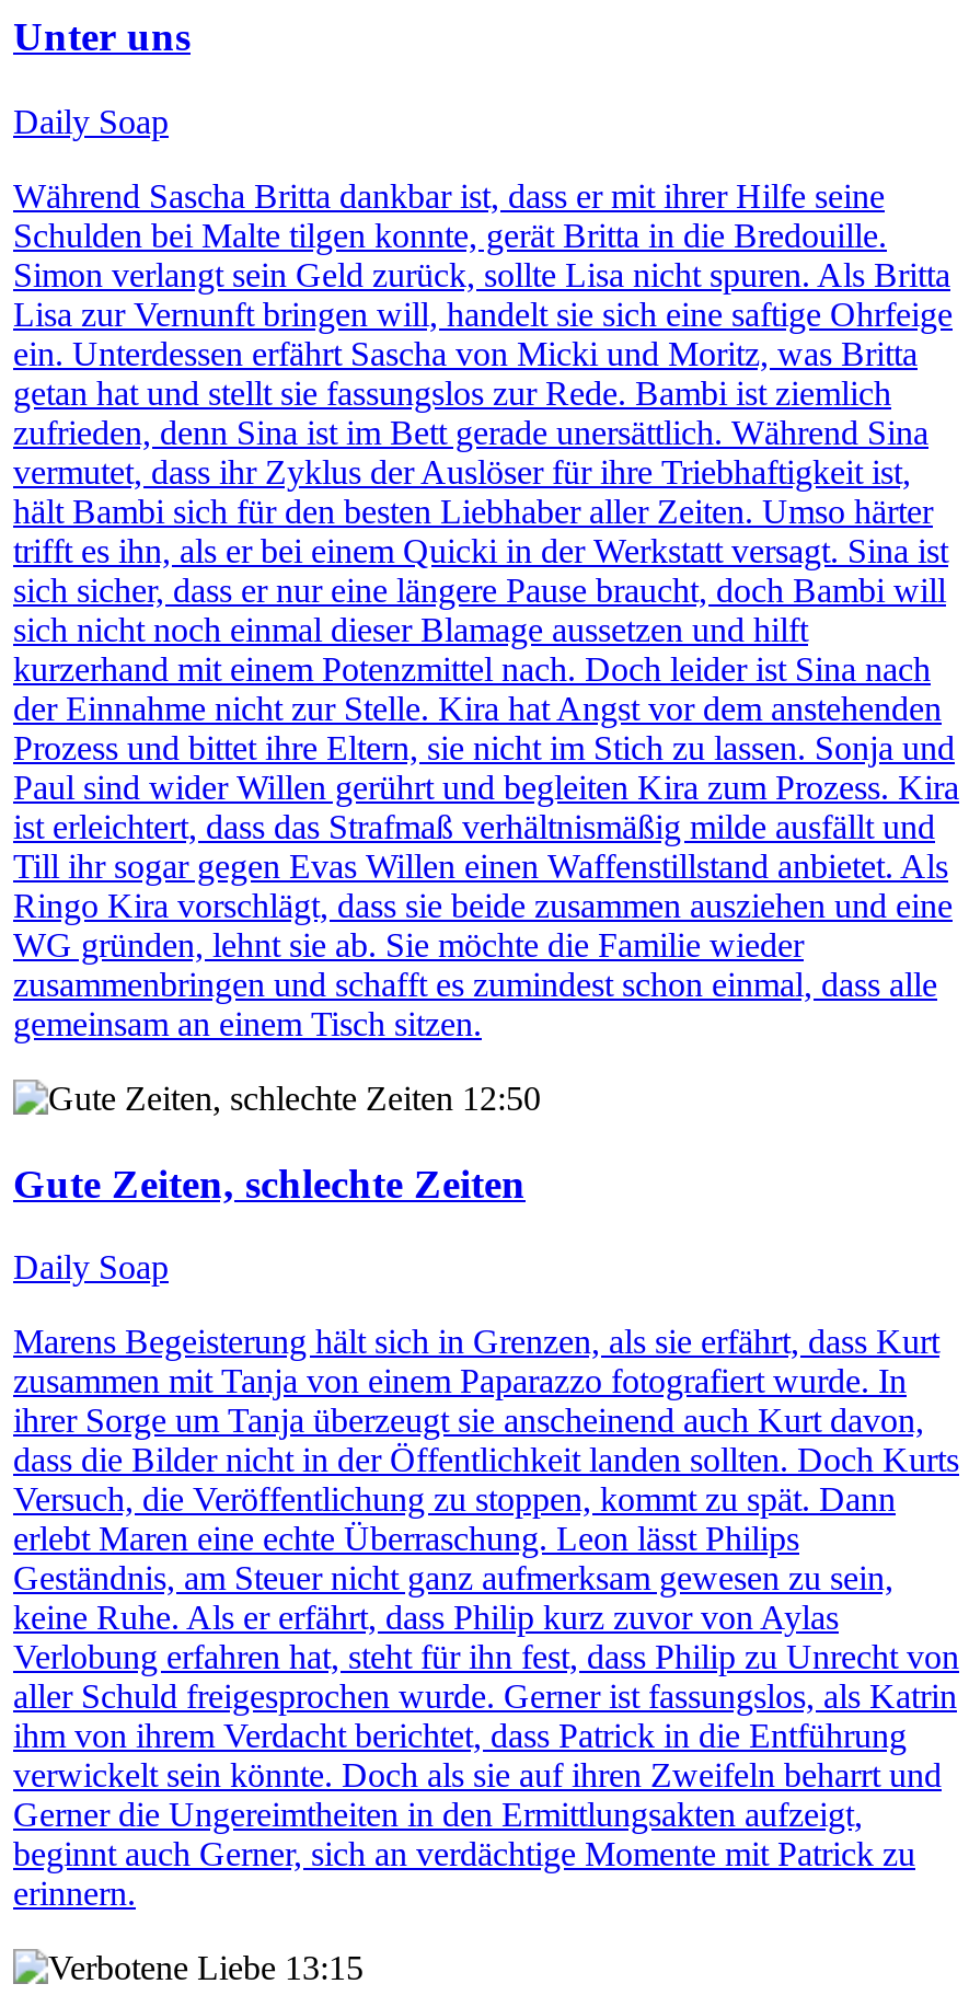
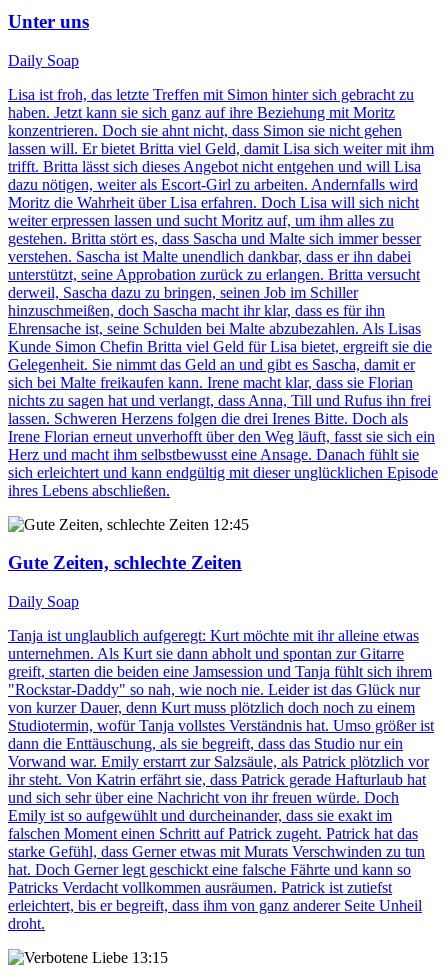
- Während Sascha Britta dankbar ist, dass er mit ihrer Hilfe seine
- Schulden bei Malte tilgen konnte, gerät Britta in die Bredouille.
- Simon verlangt sein Geld zurück, sollte Lisa nicht spuren. Als Britta
- Lisa zur Vernunft bringen will, handelt sie sich eine saftige Ohrfeige
- ein. Unterdessen erfährt Sascha von Micki und Moritz, was Britta
- getan hat und stellt sie fassungslos zur Rede. Bambi ist ziemlich
- zufrieden, denn Sina ist im Bett gerade unersättlich. Während Sina
- vermutet, dass ihr Zyklus der Auslöser für ihre Triebhaftigkeit ist,
- hält Bambi sich für den besten Liebhaber aller Zeiten. Umso härter
- trifft es ihn, als er bei einem Quicki in der Werkstatt versagt. Sina ist
- sich sicher, dass er nur eine längere Pause braucht, doch Bambi will
- sich nicht noch einmal dieser Blamage aussetzen und hilft
- kurzerhand mit einem Potenzmittel nach. Doch leider ist Sina nach
- der Einnahme nicht zur Stelle. Kira hat Angst vor dem anstehenden
- Prozess und bittet ihre Eltern, sie nicht im Stich zu lassen. Sonja und
- Paul sind wider Willen gerührt und begleiten Kira zum Prozess. Kira
- ist erleichtert, dass das Strafmaß verhältnismäßig milde ausfällt und
- Till ihr sogar gegen Evas Willen einen Waffenstillstand anbietet. Als
- Ringo Kira vorschlägt, dass sie beide zusammen ausziehen und eine
- WG gründen, lehnt sie ab. Sie möchte die Familie wieder
- zusammenbringen und schafft es zumindest schon einmal, dass alle
- gemeinsam an einem Tisch sitzen.
+ Lisa ist froh, das letzte Treffen mit Simon hinter sich gebracht zu
+ haben. Jetzt kann sie sich ganz auf ihre Beziehung mit Moritz
+ konzentrieren. Doch sie ahnt nicht, dass Simon sie nicht gehen
+ lassen will. Er bietet Britta viel Geld, damit Lisa sich weiter mit ihm
+ trifft. Britta lässt sich dieses Angebot nicht entgehen und will Lisa
+ dazu nötigen, weiter als Escort-Girl zu arbeiten. Andernfalls wird
+ Moritz die Wahrheit über Lisa erfahren. Doch Lisa will sich nicht
+ weiter erpressen lassen und sucht Moritz auf, um ihm alles zu
+ gestehen. Britta stört es, dass Sascha und Malte sich immer besser
+ verstehen. Sascha ist Malte unendlich dankbar, dass er ihn dabei
+ unterstützt, seine Approbation zurück zu erlangen. Britta versucht
+ derweil, Sascha dazu zu bringen, seinen Job im Schiller
+ hinzuschmeißen, doch Sascha macht ihr klar, dass es für ihn
+ Ehrensache ist, seine Schulden bei Malte abzubezahlen. Als Lisas
+ Kunde Simon Chefin Britta viel Geld für Lisa bietet, ergreift sie die
+ Gelegenheit. Sie nimmt das Geld an und gibt es Sascha, damit er
+ sich bei Malte freikaufen kann. Irene macht klar, dass sie Florian
+ nichts zu sagen hat und verlangt, dass Anna, Till und Rufus ihn frei
+ lassen. Schweren Herzens folgen die drei Irenes Bitte. Doch als
+ Irene Florian erneut unverhofft über den Weg läuft, fasst sie sich ein
+ Herz und macht ihm selbstbewusst eine Ansage. Danach fühlt sie
+ sich erleichtert und kann endgültig mit dieser unglücklichen Episode
+ ihres Lebens abschließen.

- 12:50
+ 12:45

- Marens Begeisterung hält sich in Grenzen, als sie erfährt, dass Kurt
- zusammen mit Tanja von einem Paparazzo fotografiert wurde. In
- ihrer Sorge um Tanja überzeugt sie anscheinend auch Kurt davon,
- dass die Bilder nicht in der Öffentlichkeit landen sollten. Doch Kurts
- Versuch, die Veröffentlichung zu stoppen, kommt zu spät. Dann
- erlebt Maren eine echte Überraschung. Leon lässt Philips
- Geständnis, am Steuer nicht ganz aufmerksam gewesen zu sein,
- keine Ruhe. Als er erfährt, dass Philip kurz zuvor von Aylas
- Verlobung erfahren hat, steht für ihn fest, dass Philip zu Unrecht von
- aller Schuld freigesprochen wurde. Gerner ist fassungslos, als Katrin
- ihm von ihrem Verdacht berichtet, dass Patrick in die Entführung
- verwickelt sein könnte. Doch als sie auf ihren Zweifeln beharrt und
- Gerner die Ungereimtheiten in den Ermittlungsakten aufzeigt,
- beginnt auch Gerner, sich an verdächtige Momente mit Patrick zu
- erinnern.
+ Tanja ist unglaublich aufgeregt: Kurt möchte mit ihr alleine etwas
+ unternehmen. Als Kurt sie dann abholt und spontan zur Gitarre
+ greift, starten die beiden eine Jamsession und Tanja fühlt sich ihrem
+ "Rockstar-Daddy" so nah, wie noch nie. Leider ist das Glück nur
+ von kurzer Dauer, denn Kurt muss plötzlich doch noch zu einem
+ Studiotermin, wofür Tanja vollstes Verständnis hat. Umso größer ist
+ dann die Enttäuschung, als sie begreift, dass das Studio nur ein
+ Vorwand war. Emily erstarrt zur Salzsäule, als Patrick plötzlich vor
+ ihr steht. Von Katrin erfährt sie, dass Patrick gerade Hafturlaub hat
+ und sich sehr über eine Nachricht von ihr freuen würde. Doch
+ Emily ist so aufgewühlt und durcheinander, dass sie exakt im
+ falschen Moment einen Schritt auf Patrick zugeht. Patrick hat das
+ starke Gefühl, dass Gerner etwas mit Murats Verschwinden zu tun
+ hat. Doch Gerner legt geschickt eine falsche Fährte und kann so
+ Patricks Verdacht vollkommen ausräumen. Patrick ist zutiefst
+ erleichtert, bis er begreift, dass ihm von ganz anderer Seite Unheil
+ droht.
